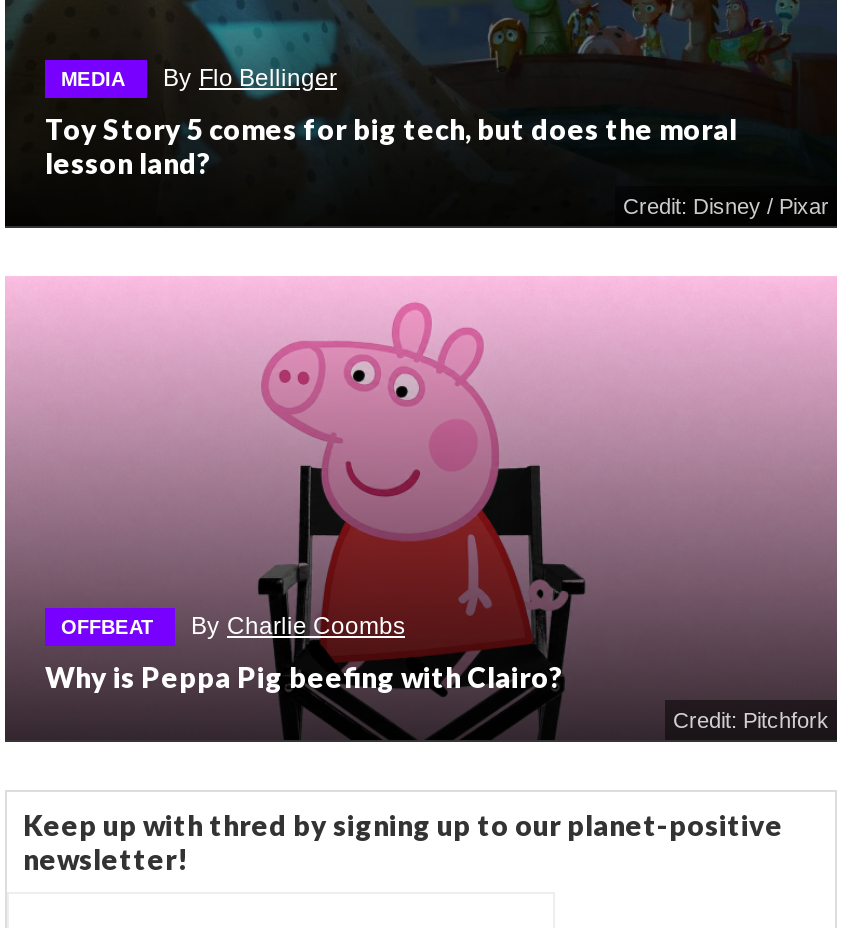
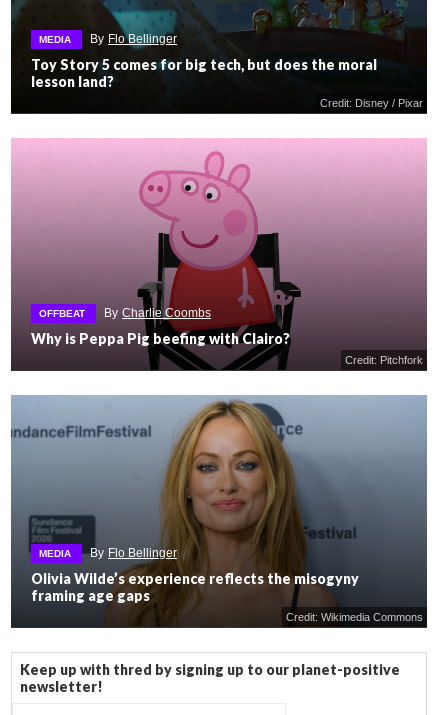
+ [image]
+ Credit: Wikimedia Commons

+ MEDIA
+ By Flo Bellinger
+ Olivia Wilde’s experience reflects the misogyny
+ framing age gaps
